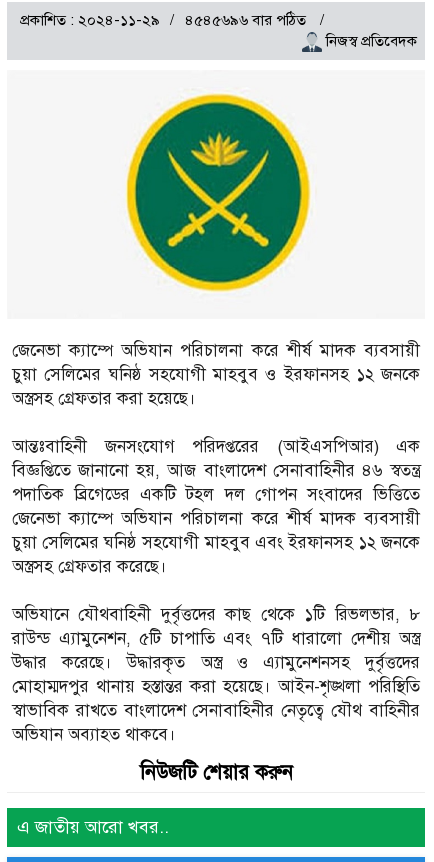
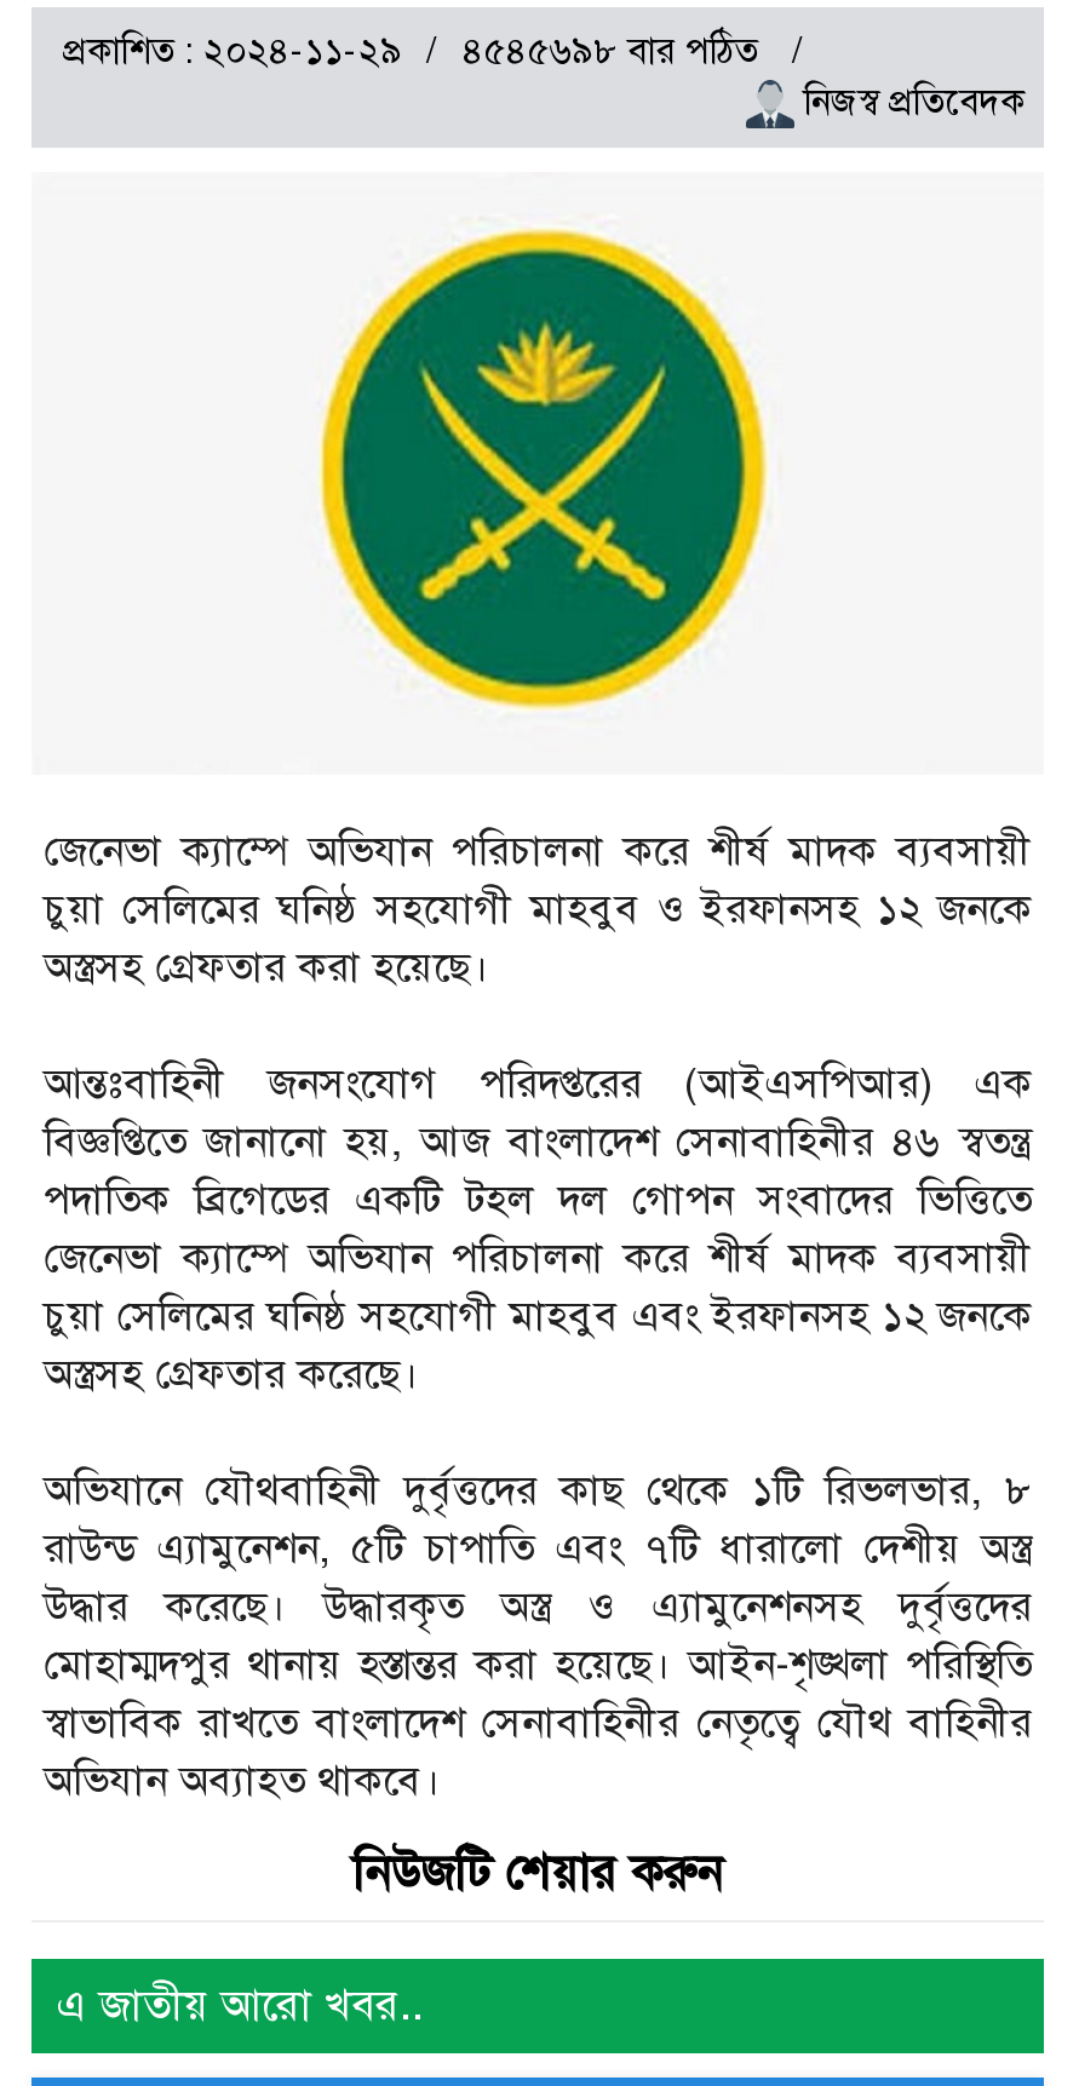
- প্রকাশিত : ২০২৪-১১-২৯ ৪৫৪৫৬৯৬ বার পঠিত
+ প্রকাশিত : ২০২৪-১১-২৯ ৪৫৪৫৬৯৮ বার পঠিত
